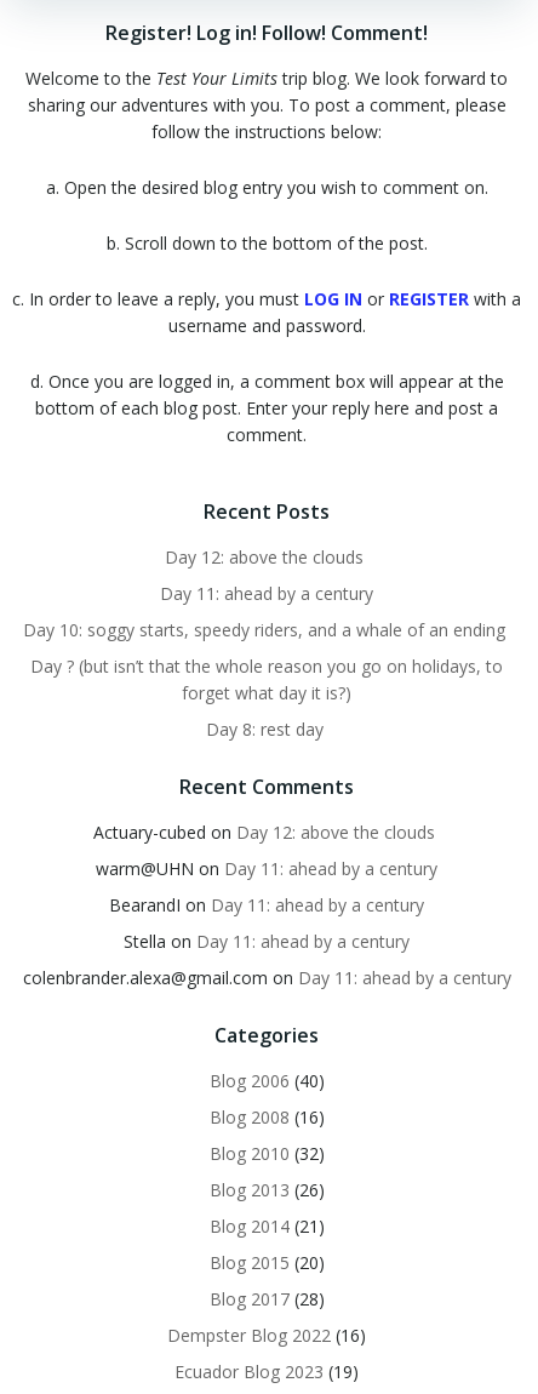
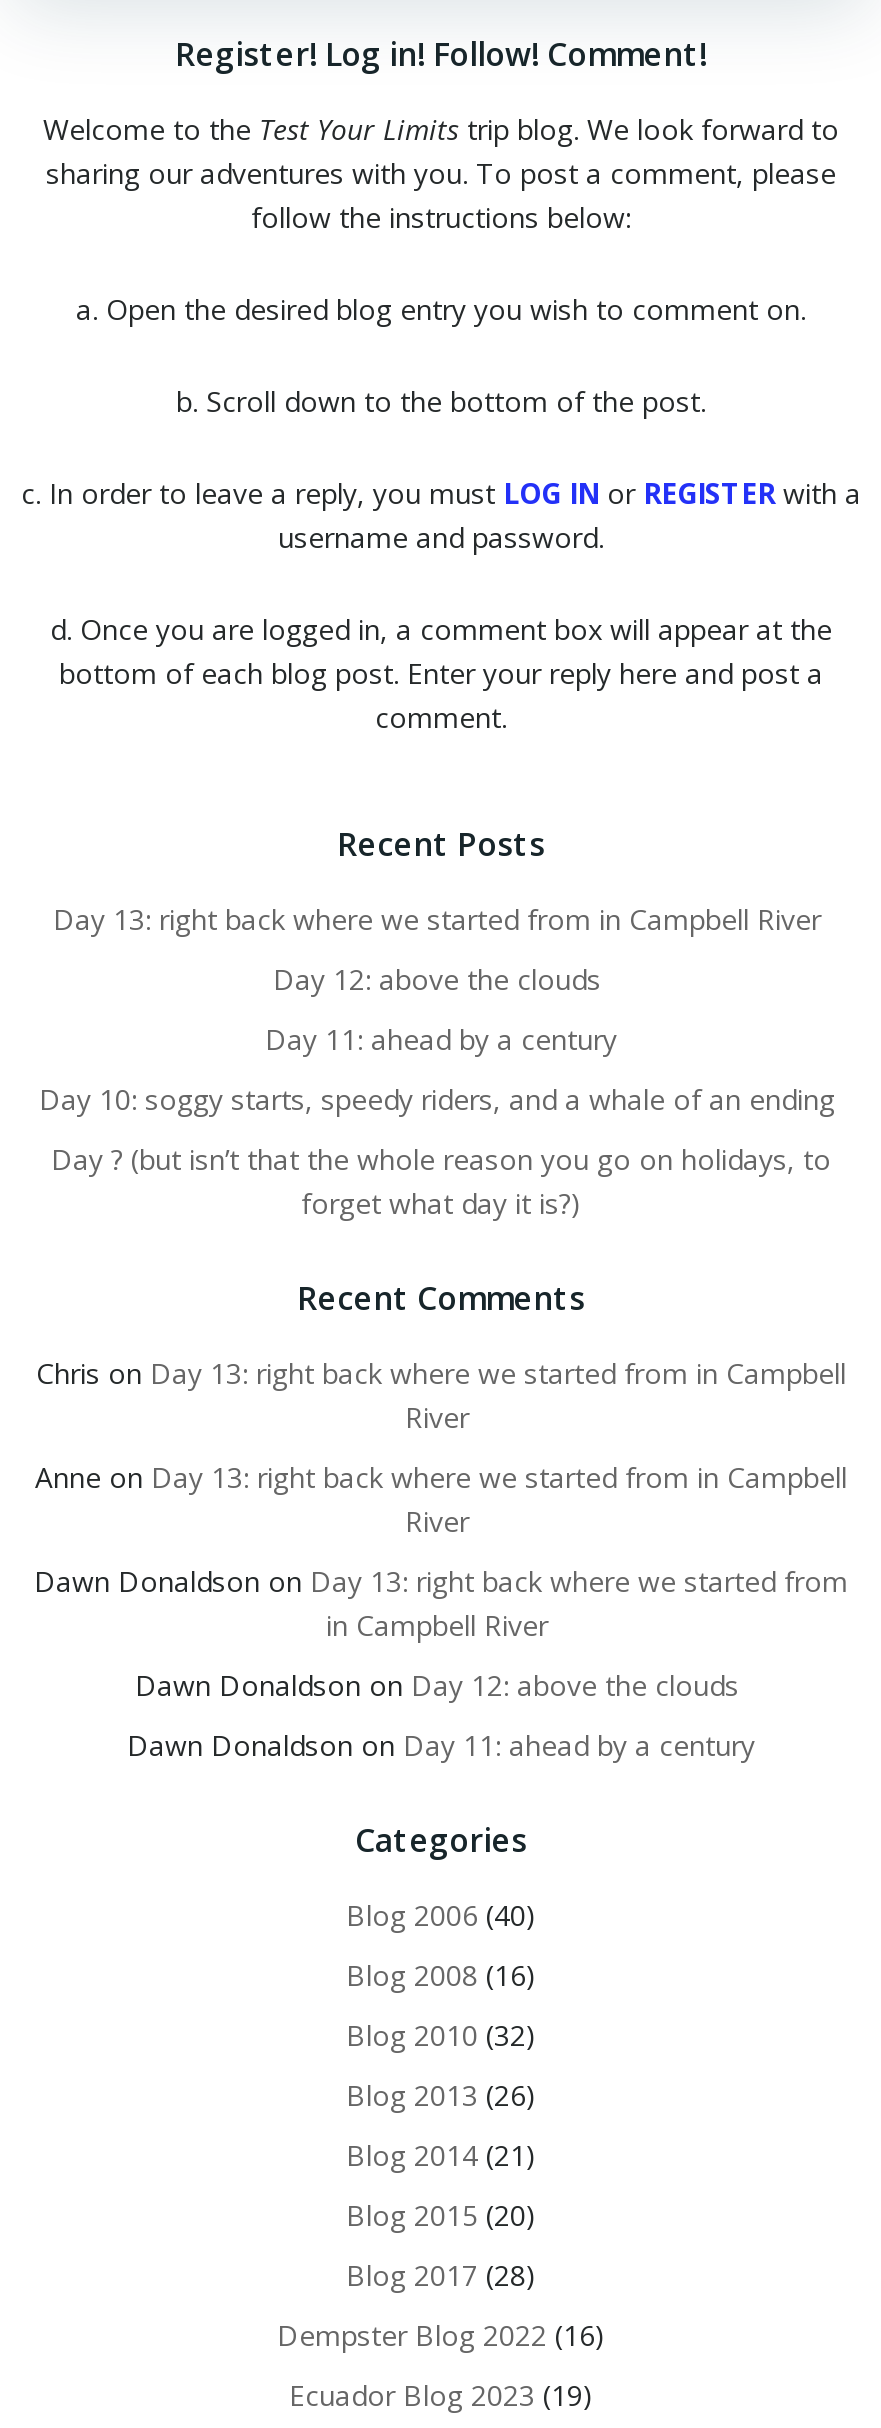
+ Day 13: right back where we started from in Campbell River

- Day 8: rest day

- Actuary-cubed on Day 12: above the clouds
+ Chris on Day 13: right back where we started from in Campbell
+ River

- warm@UHN on Day 11: ahead by a century
+ Anne on Day 13: right back where we started from in Campbell
+ River

- BearandI on Day 11: ahead by a century
+ Dawn Donaldson on Day 13: right back where we started from
+ in Campbell River

- Stella on Day 11: ahead by a century
+ Dawn Donaldson on Day 12: above the clouds

- colenbrander.alexa@gmail.com on Day 11: ahead by a century
+ Dawn Donaldson on Day 11: ahead by a century
